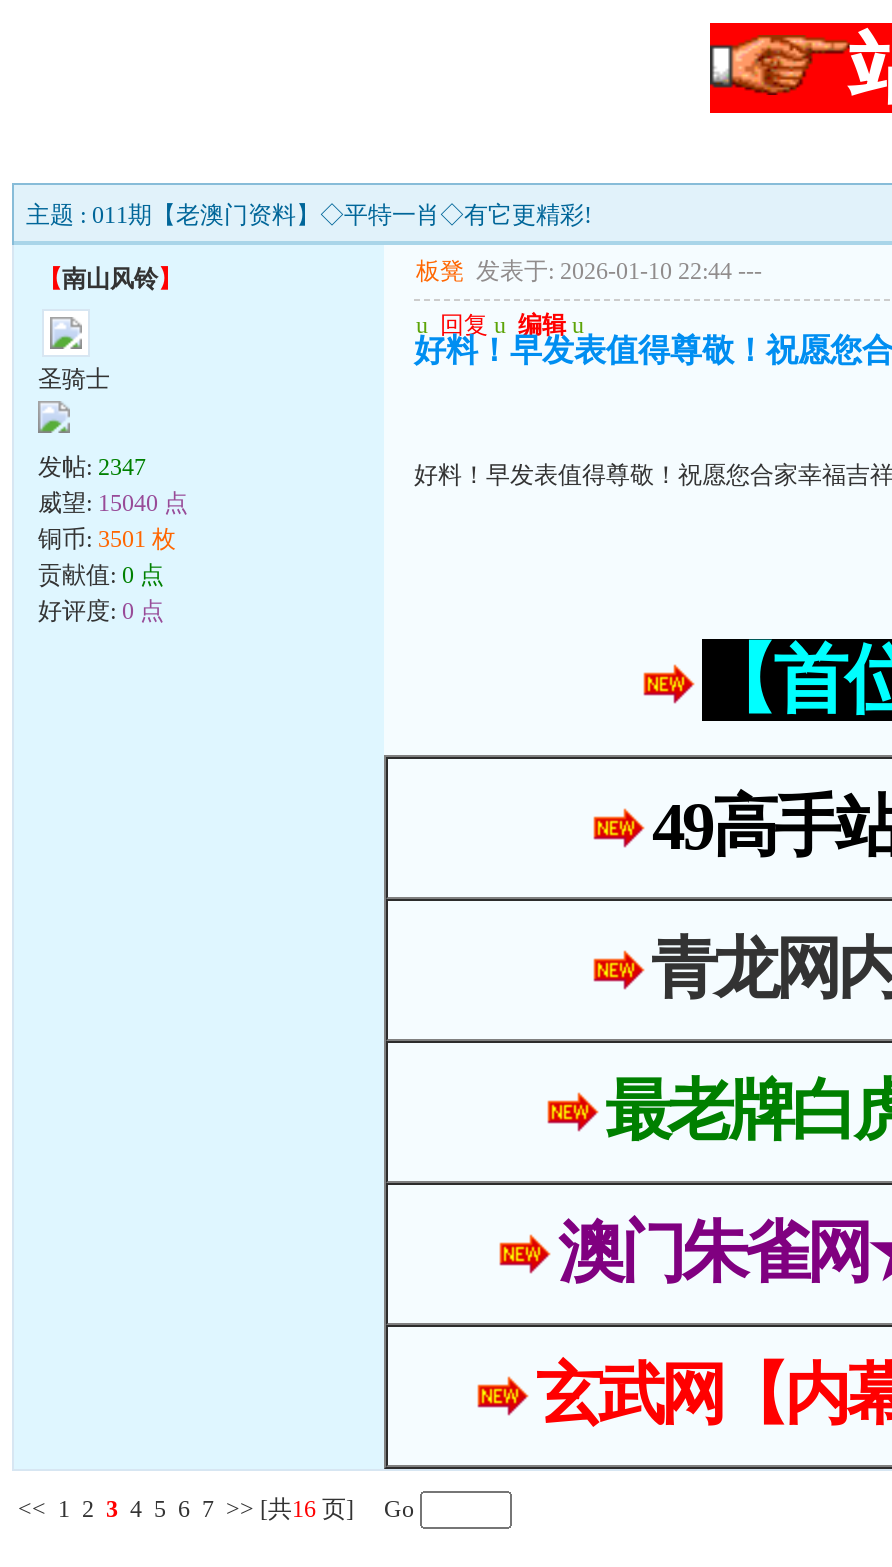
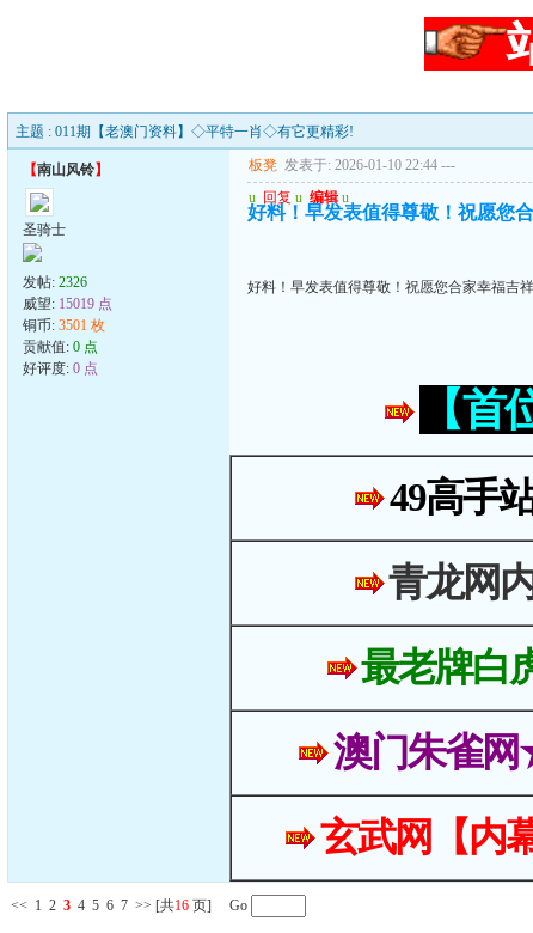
- 发帖: 2347
+ 发帖: 2326

- 威望: 15040 点
+ 威望: 15019 点
